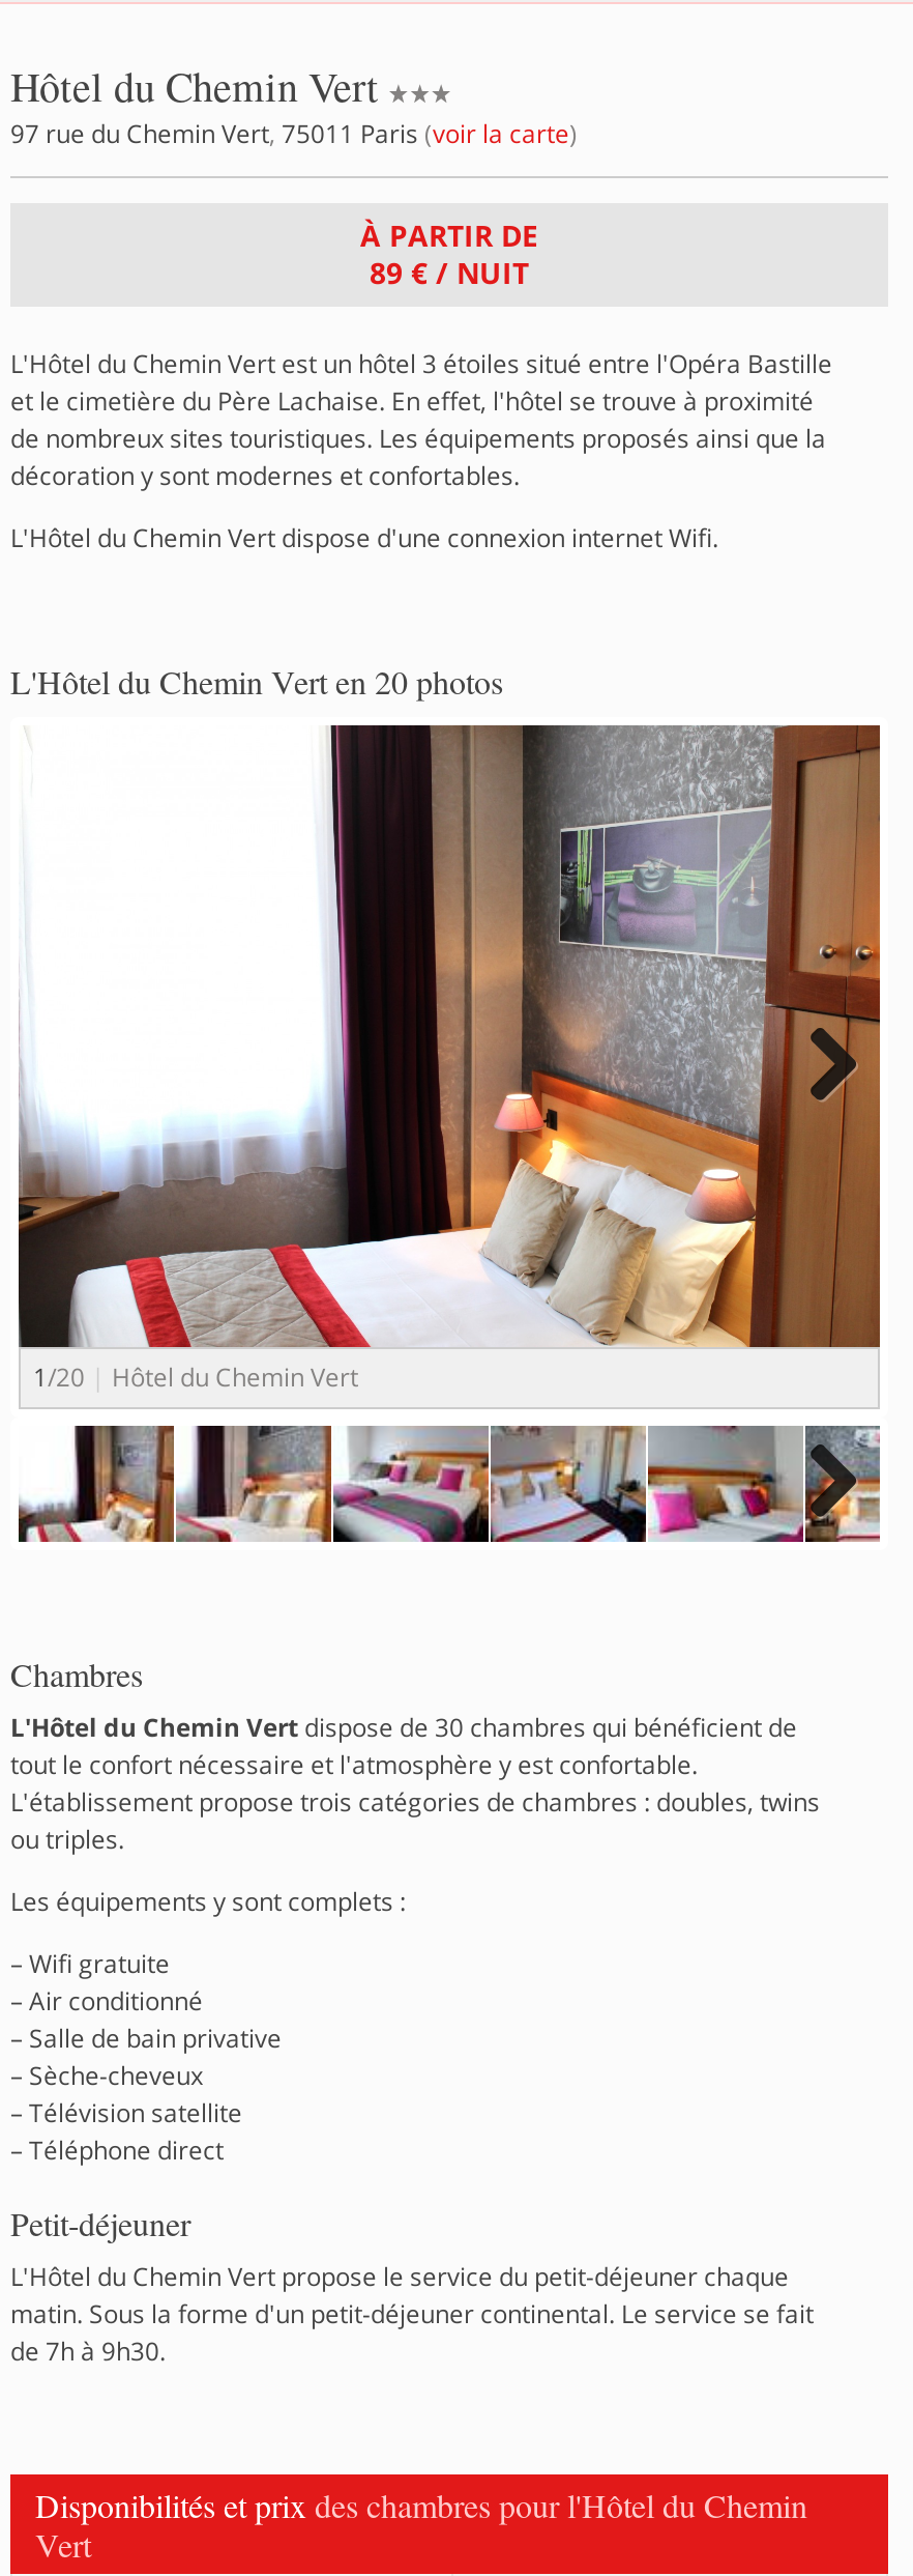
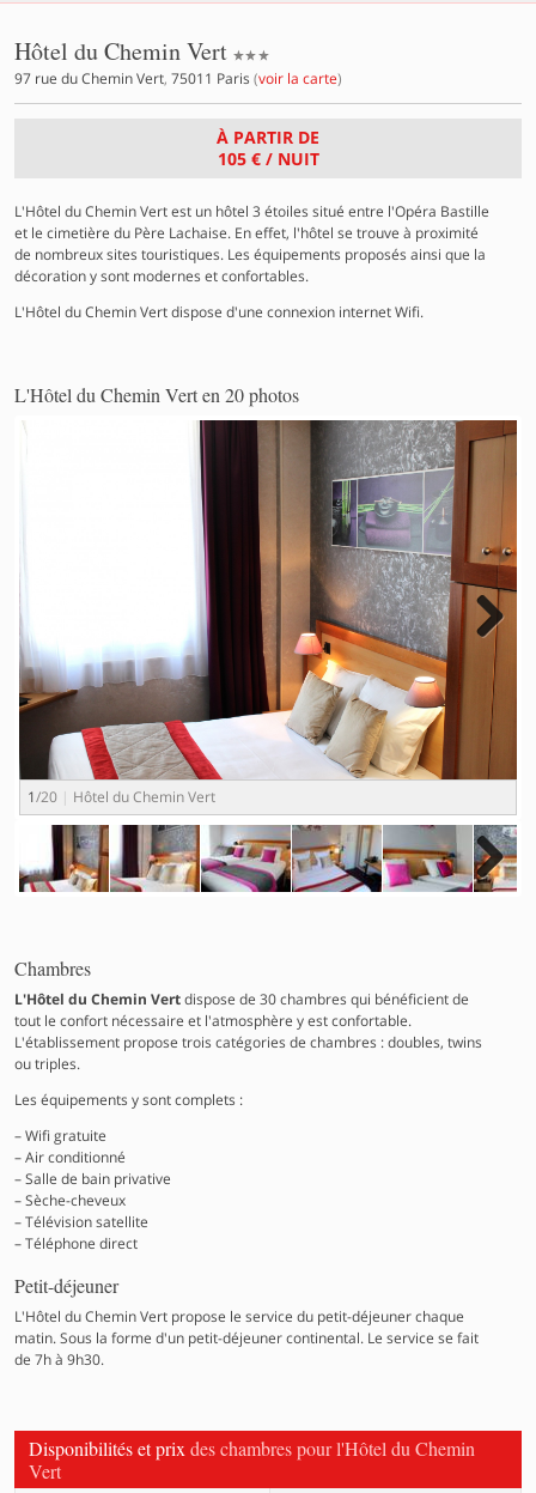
- 89 €/ NUIT
+ 105 €/ NUIT
